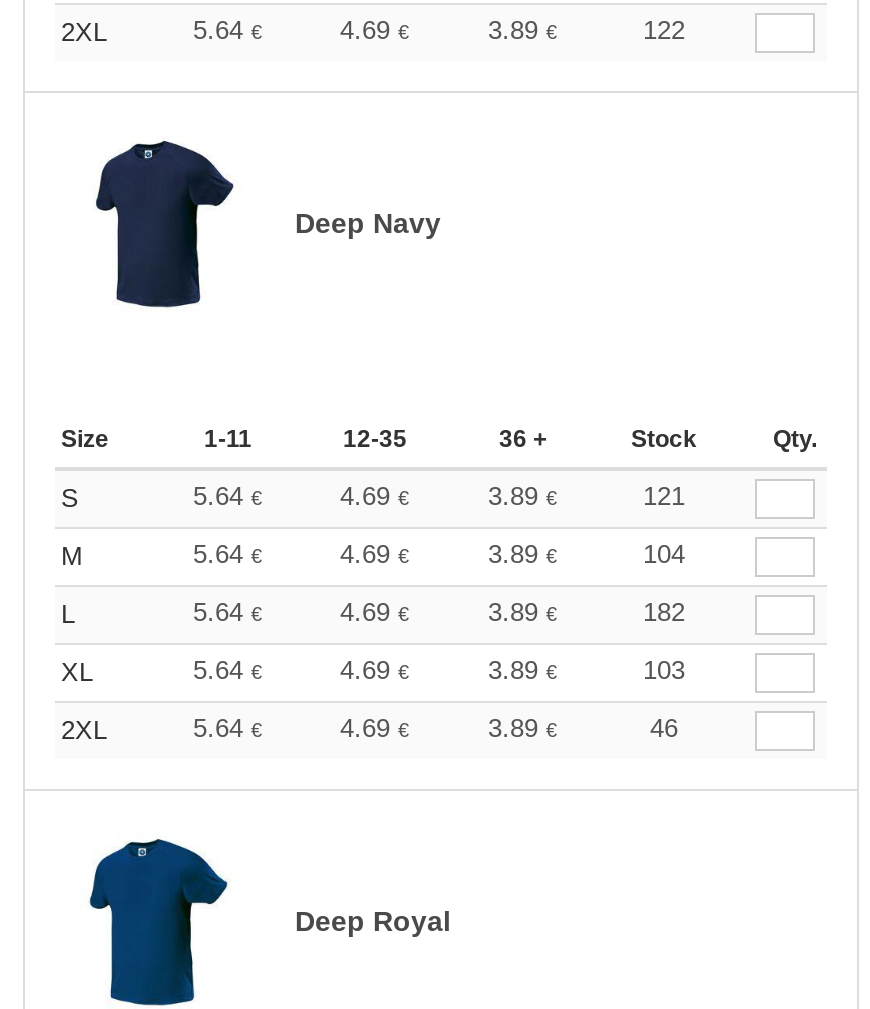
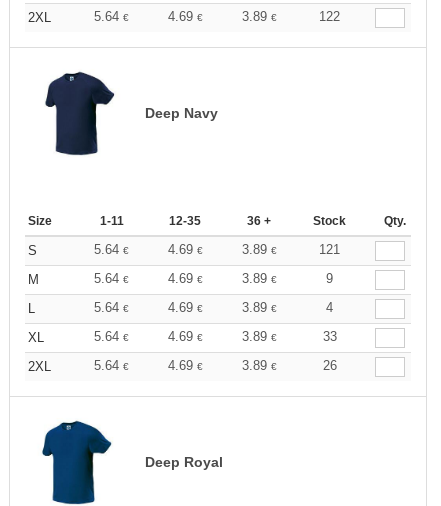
- 104
+ 9

- 182
+ 4

- 103
+ 33

- 46
+ 26
